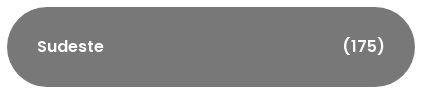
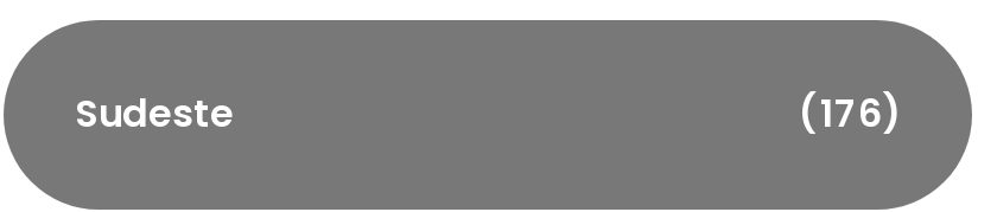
- (175)
+ (176)
